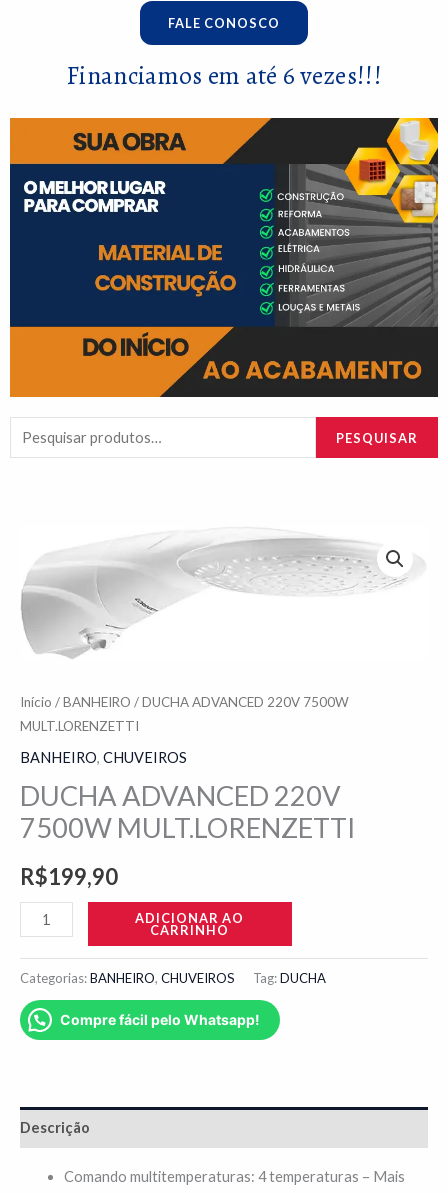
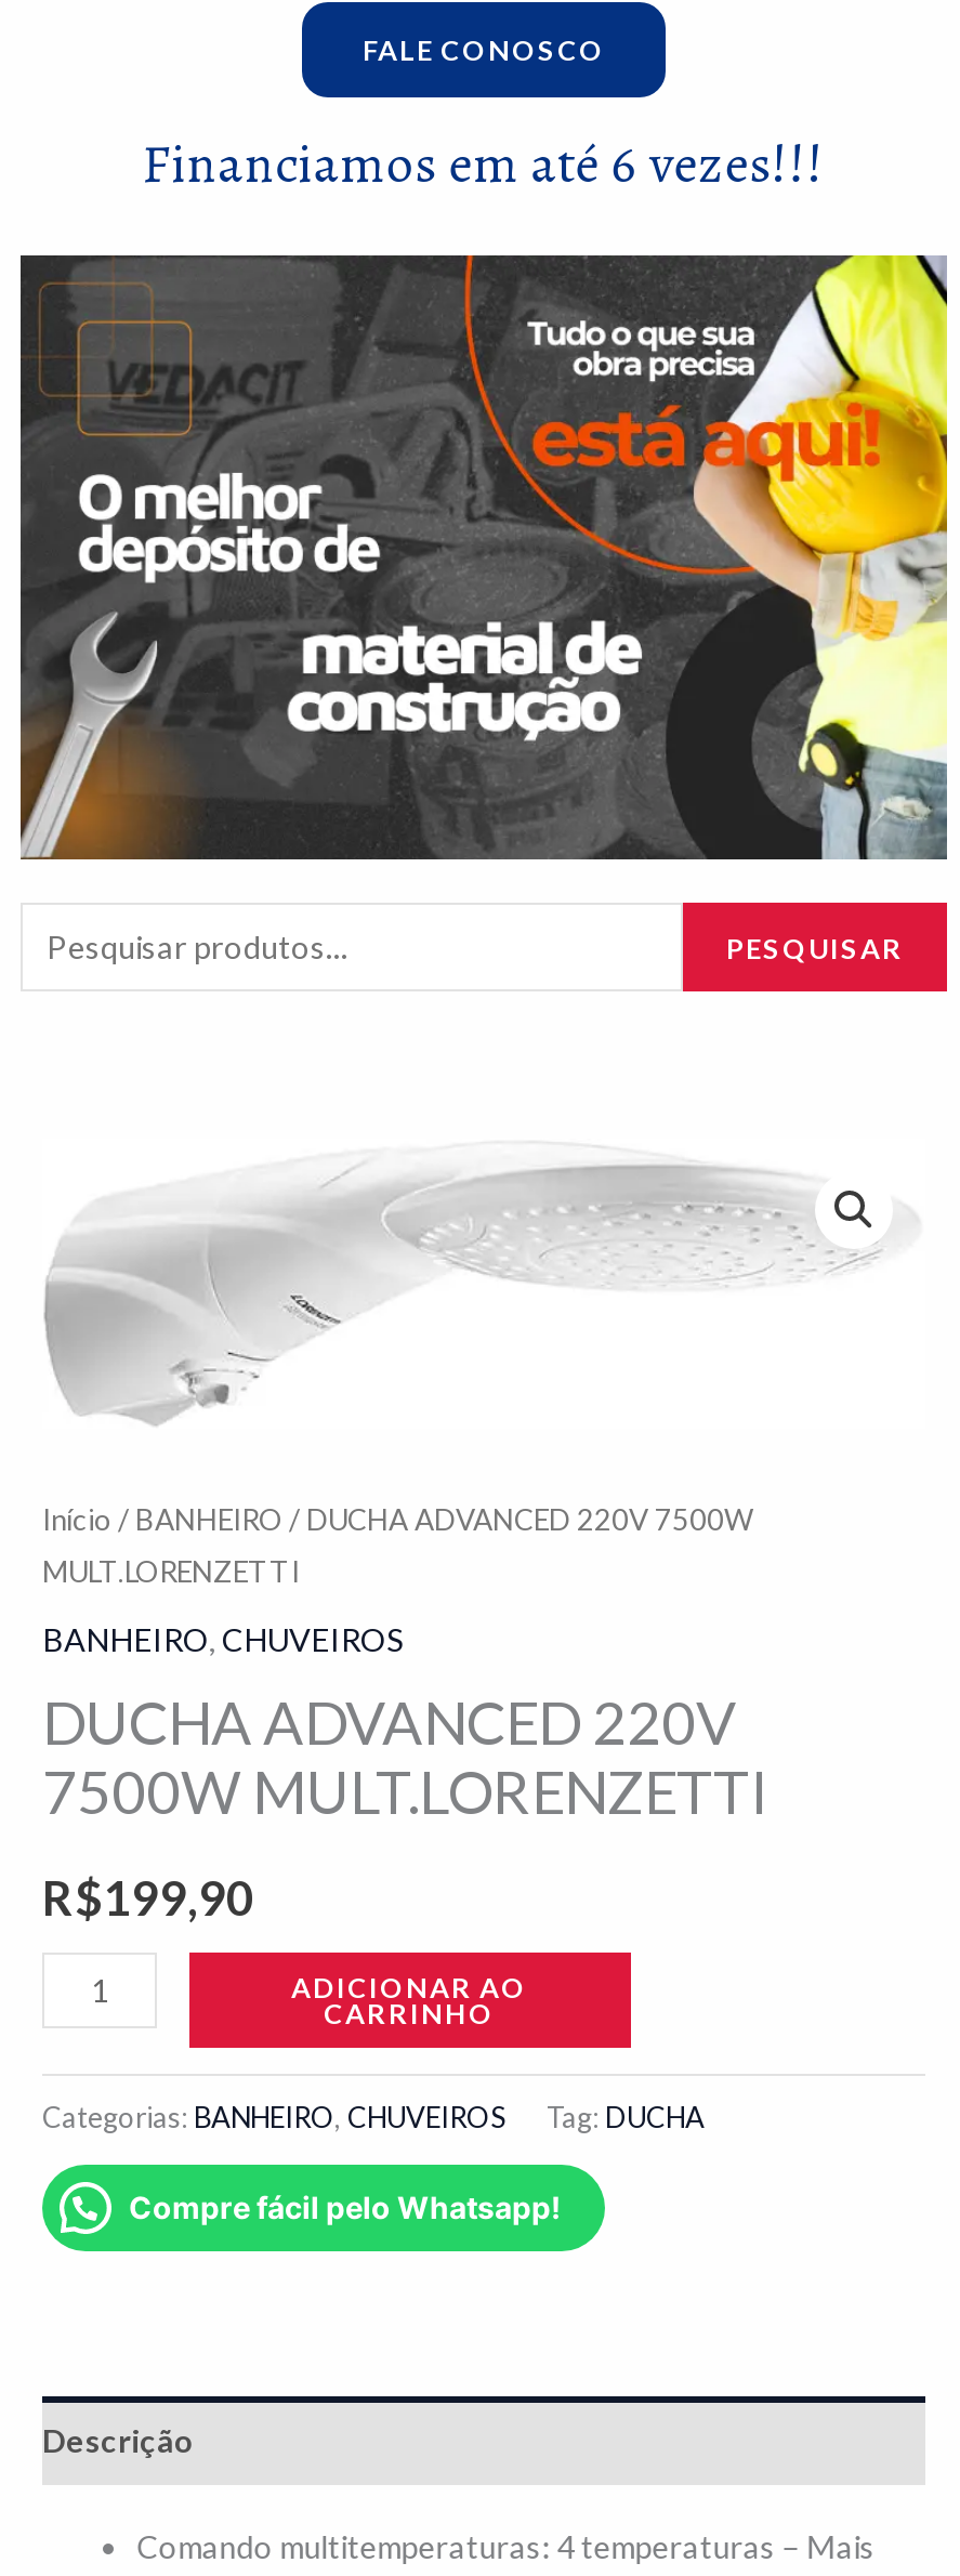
- [image]
+ [image]
